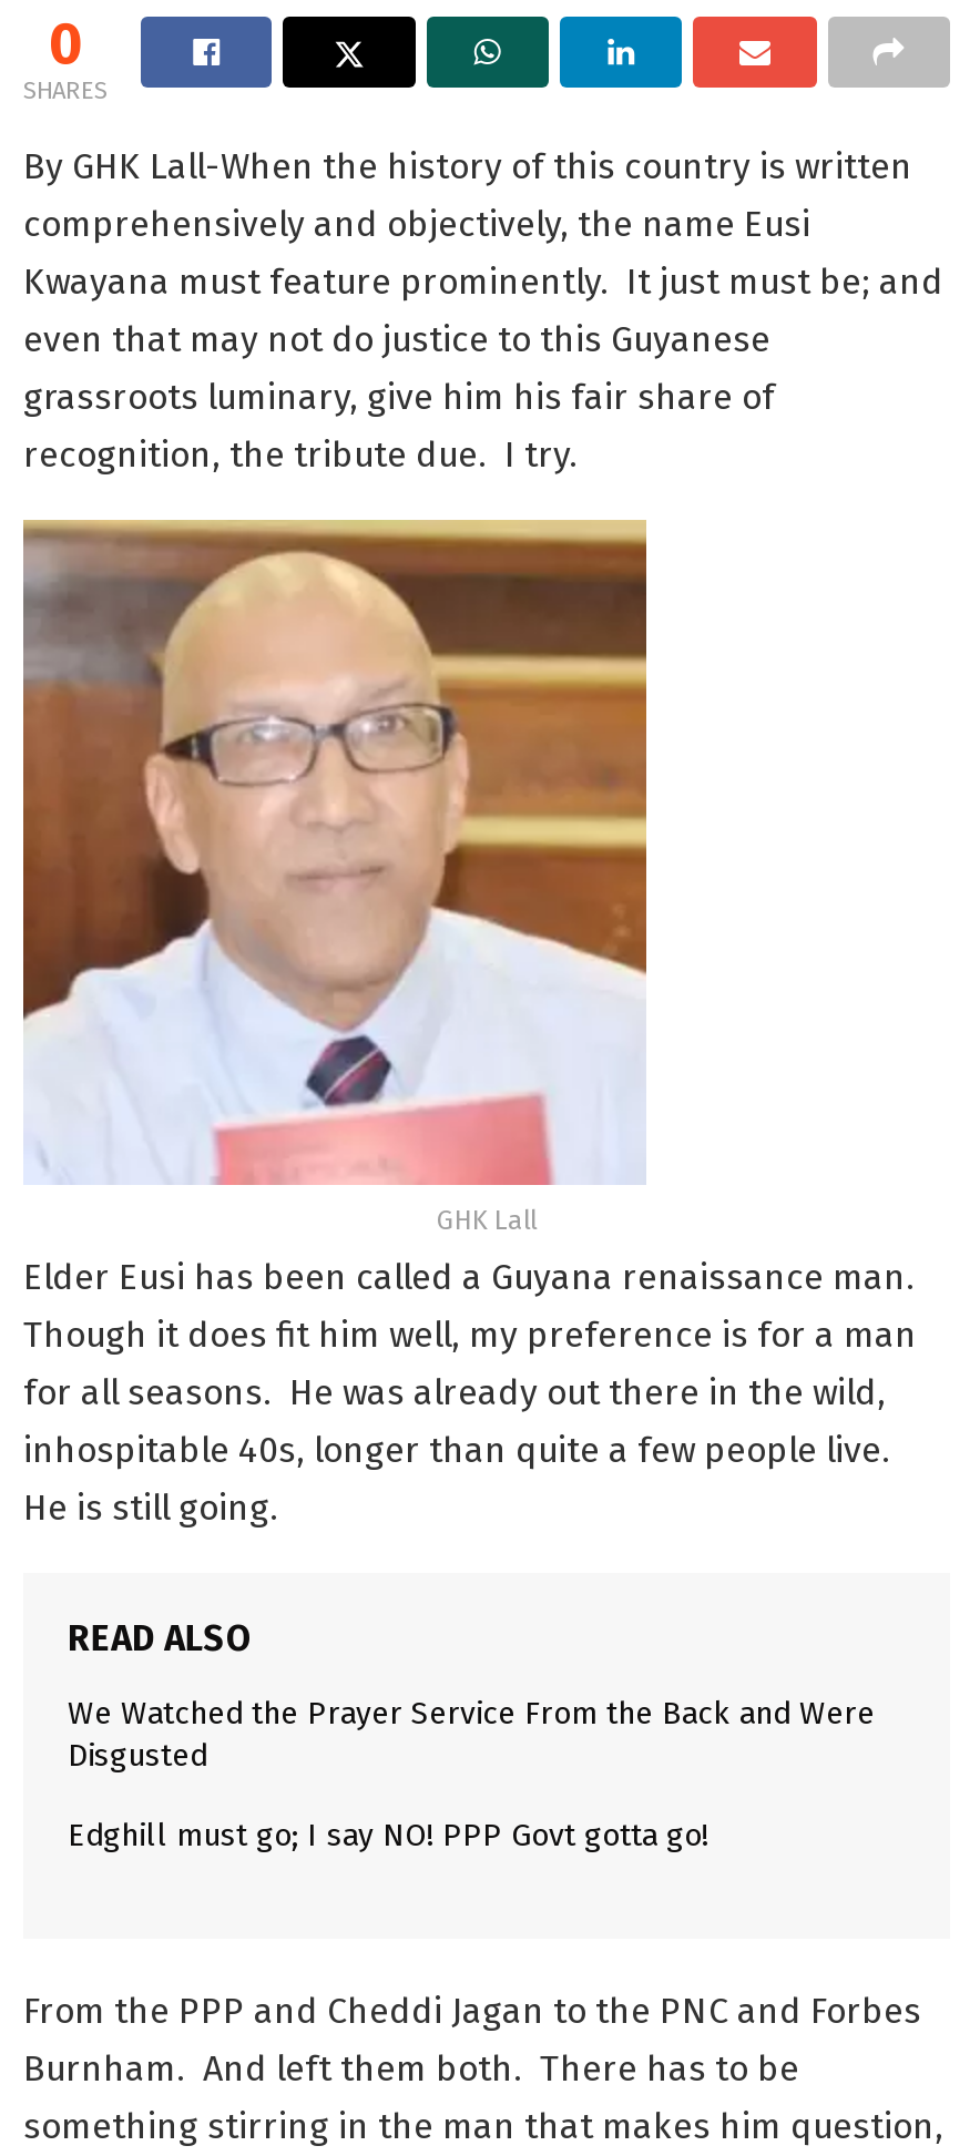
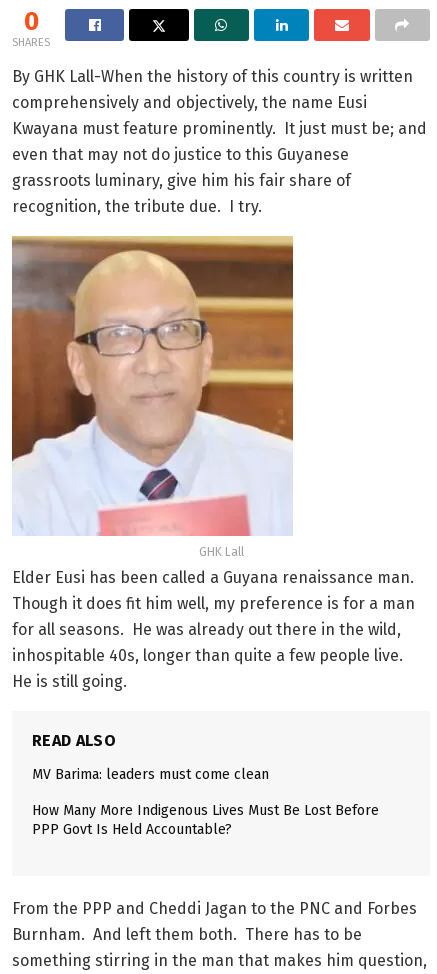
- We Watched the Prayer Service From the Back and Were
- Disgusted
+ MV Barima: leaders must come clean

- Edghill must go; I say NO! PPP Govt gotta go!
+ How Many More Indigenous Lives Must Be Lost Before
+ PPP Govt Is Held Accountable?
